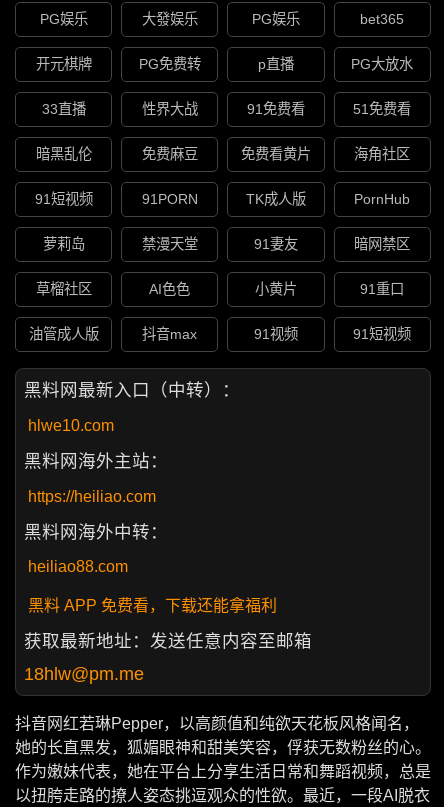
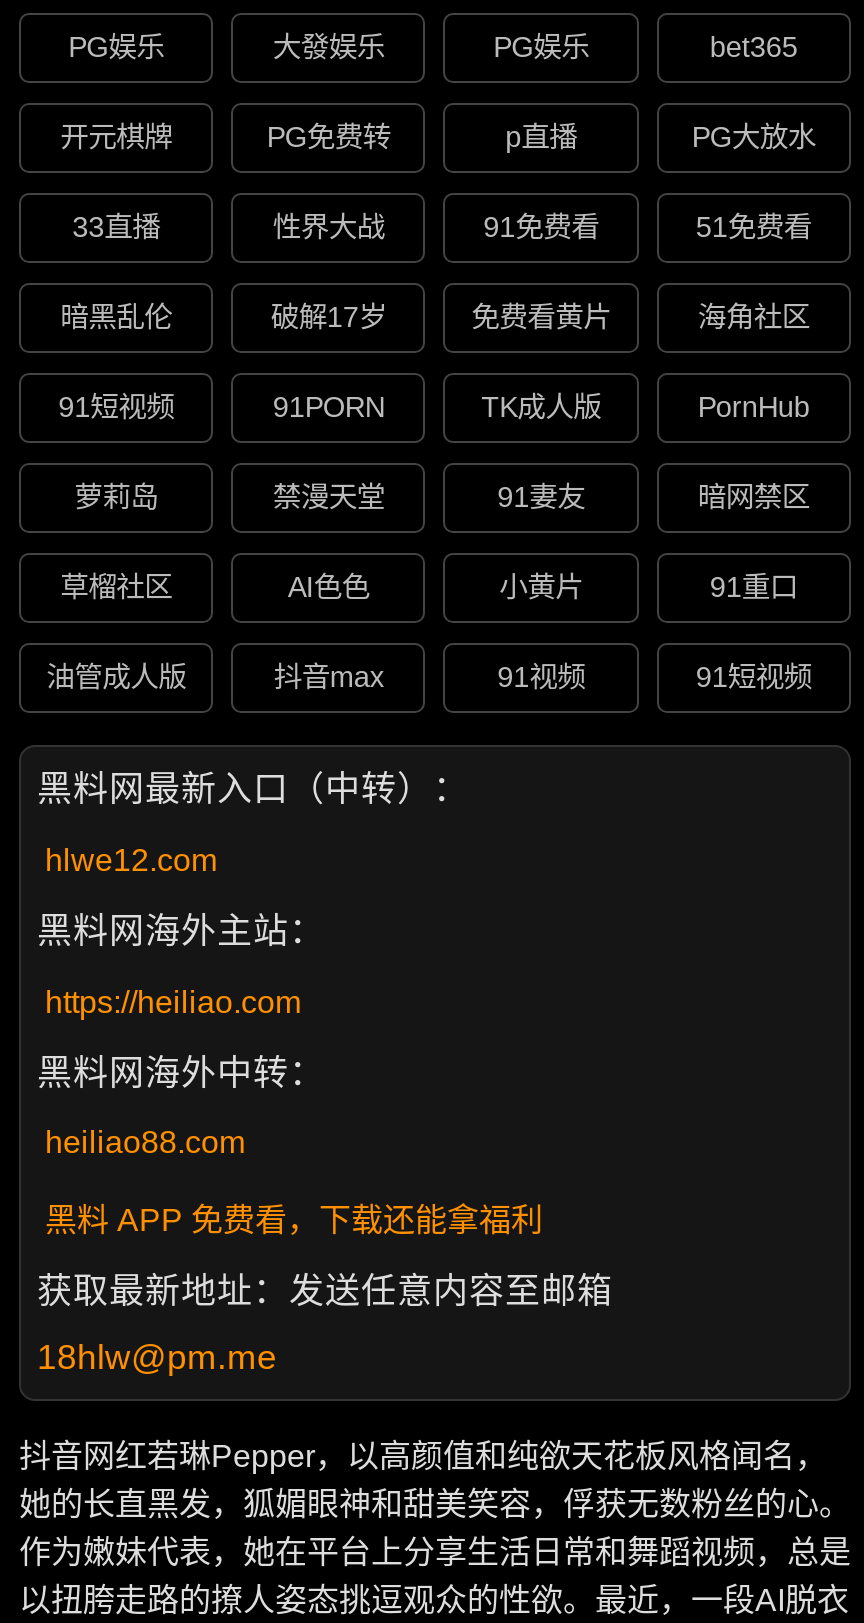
- 免费麻豆
+ 破解17岁

- hlwe10.com
+ hlwe12.com
